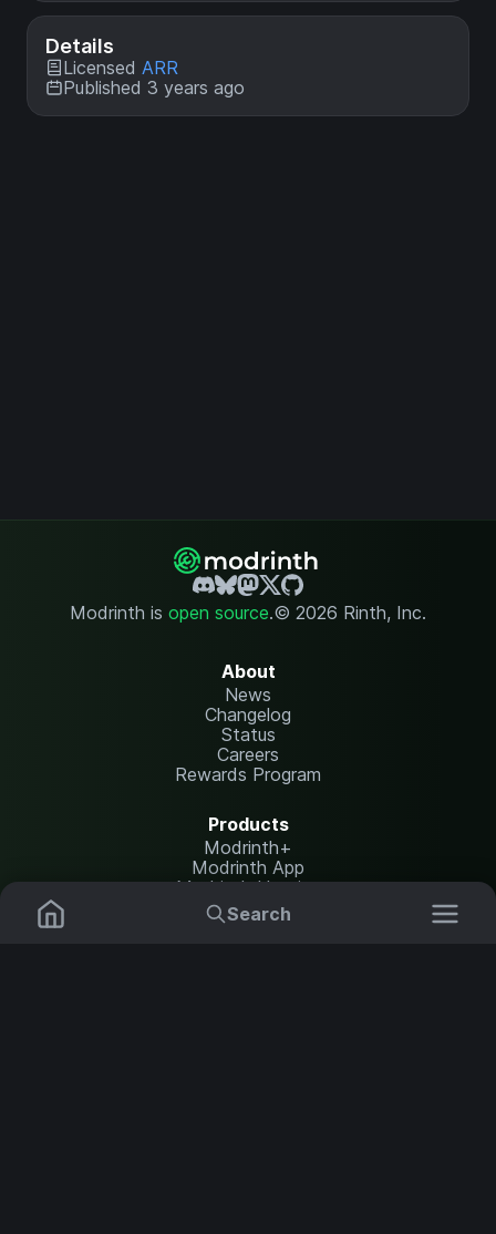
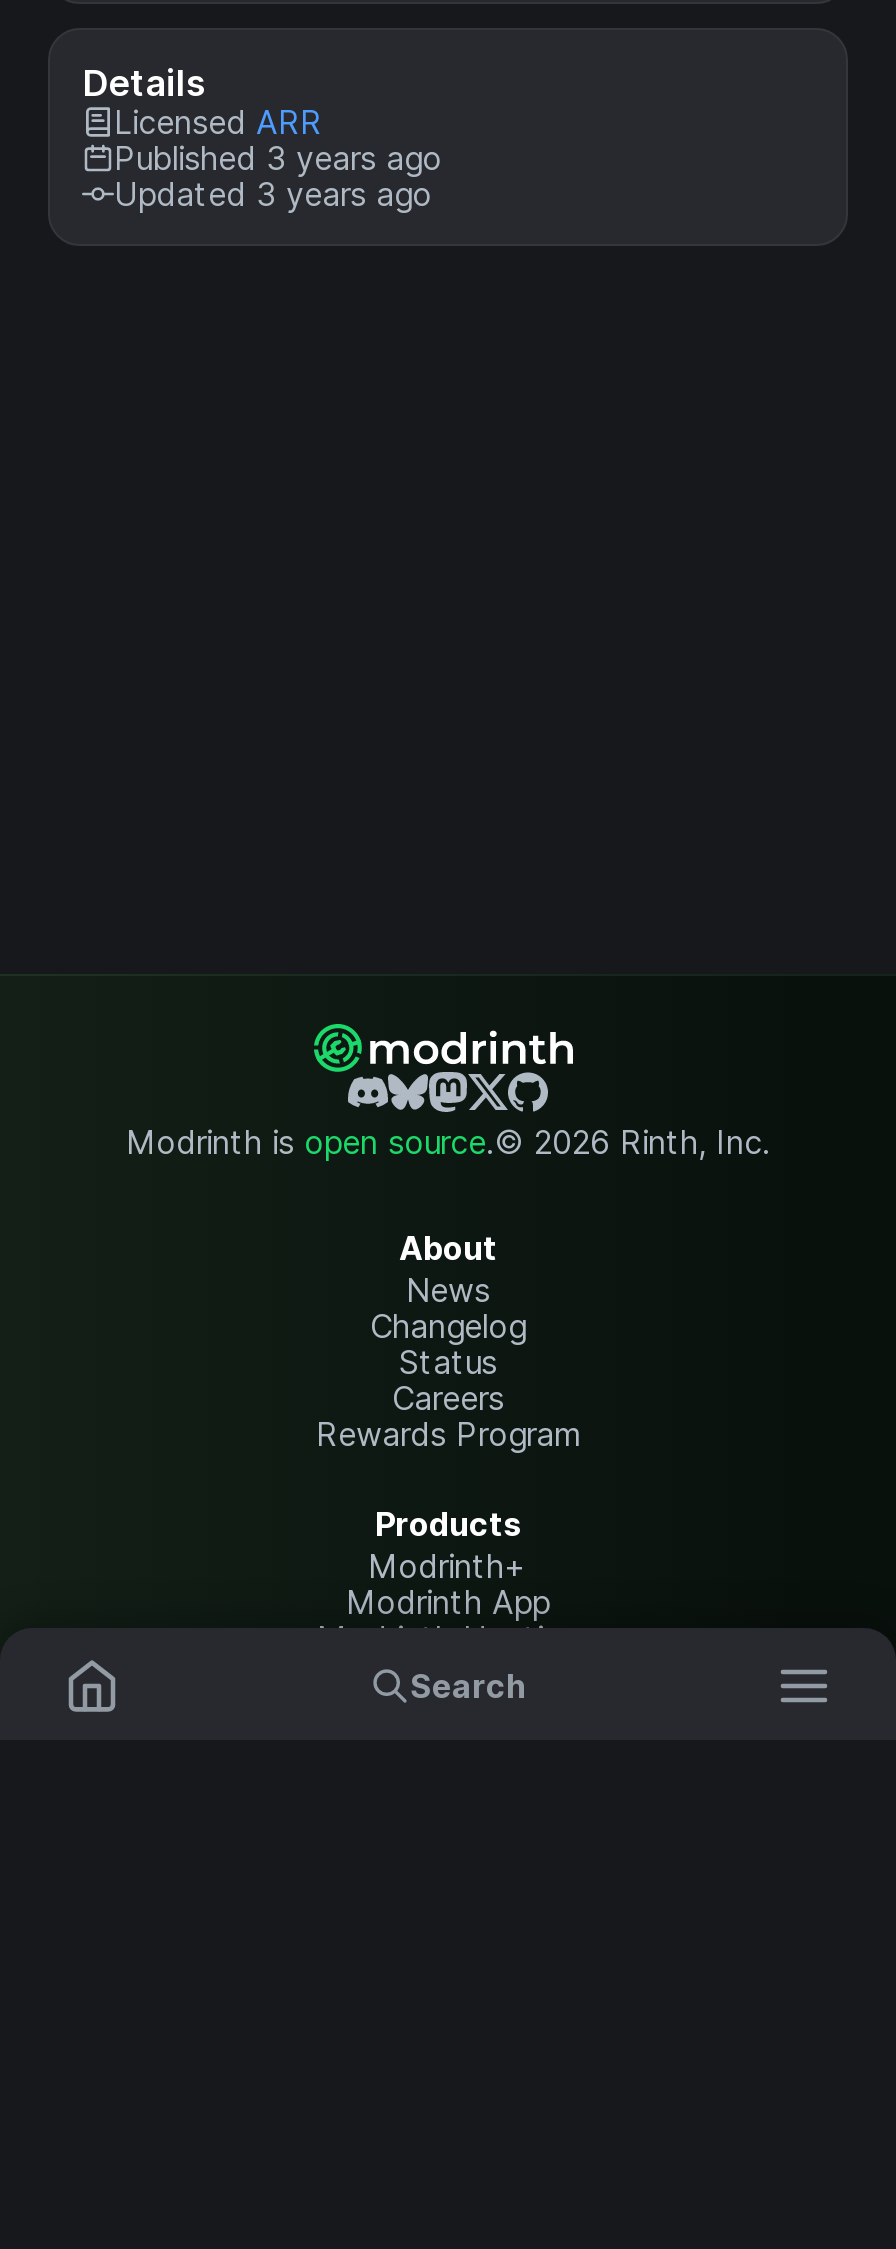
+ Updated 3 years ago
